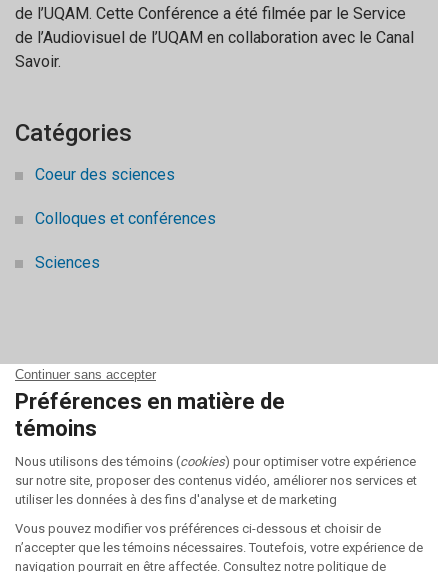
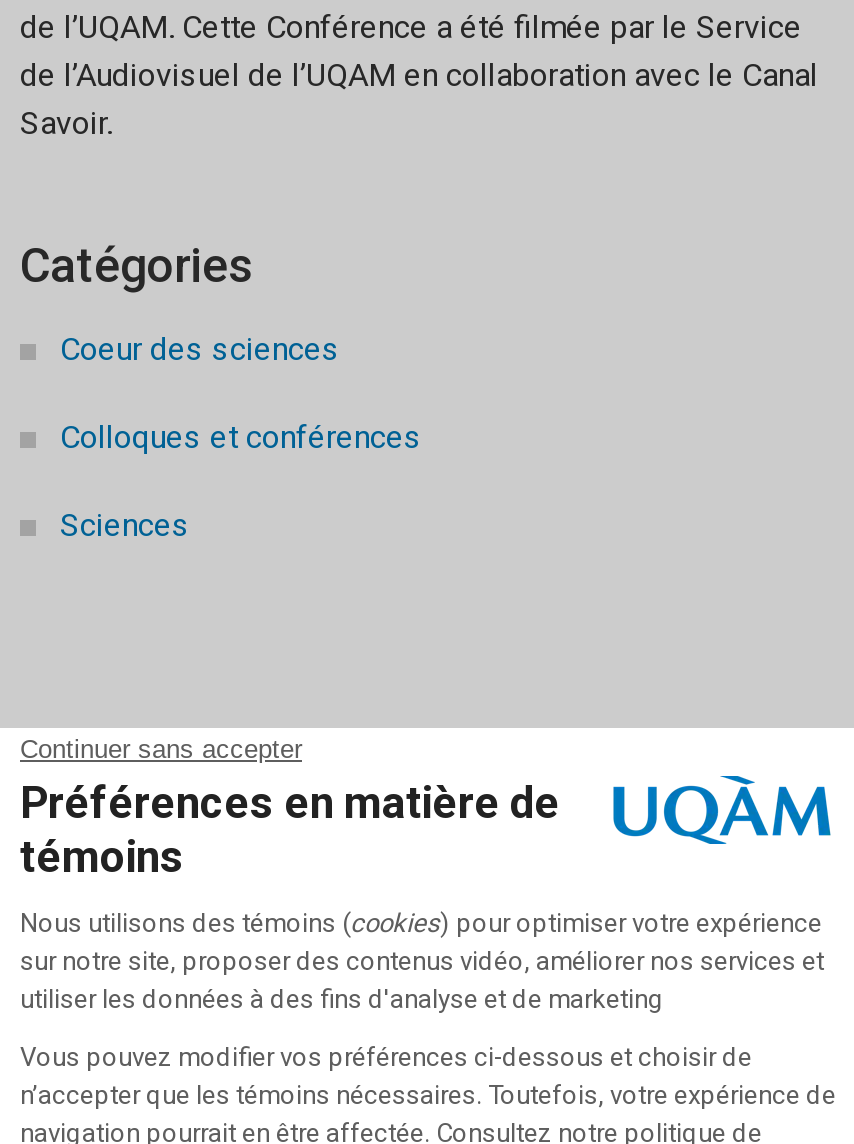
+ [image]
